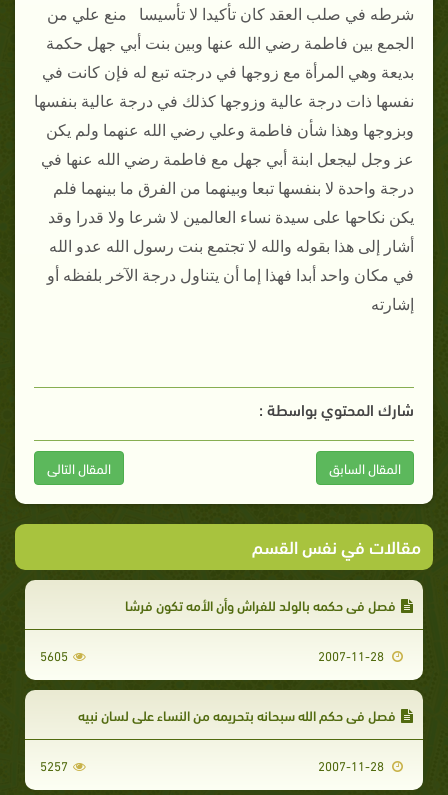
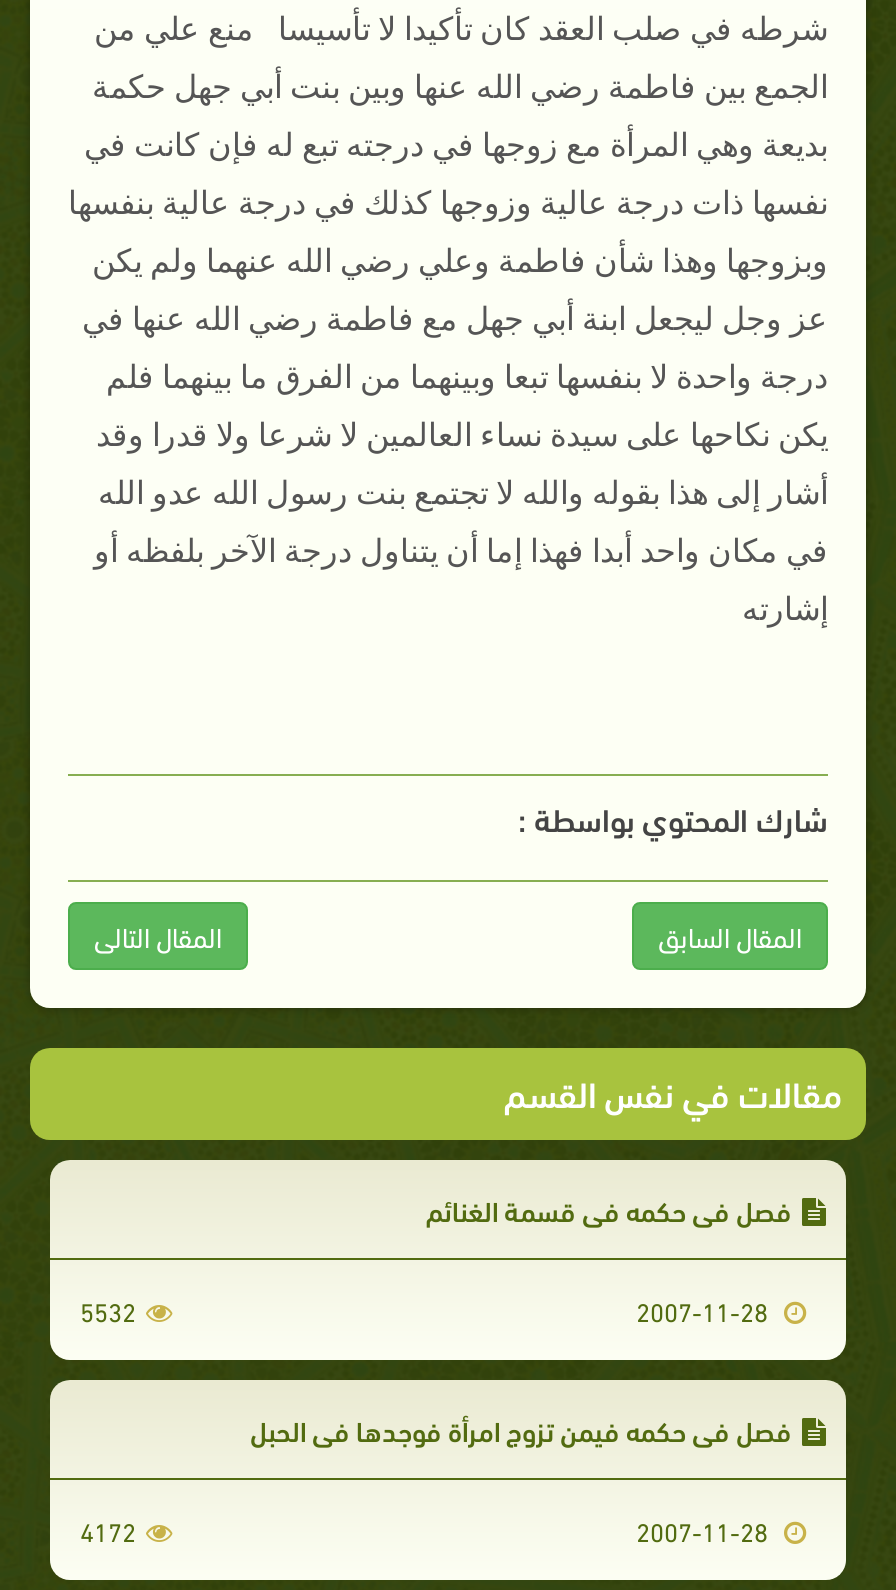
- فصل في حكمه بالولد للفراش وأن الأمه تكون فرشا
+ فصل في حكمه في قسمة الغنائم

- 5605
+ 5532

- فصل في حكم الله سبحانه بتحريمه من النساء على لسان نبيه
+ فصل في حكمه فيمن تزوج امرأة فوجدها في الحبل

- 5257
+ 4172
